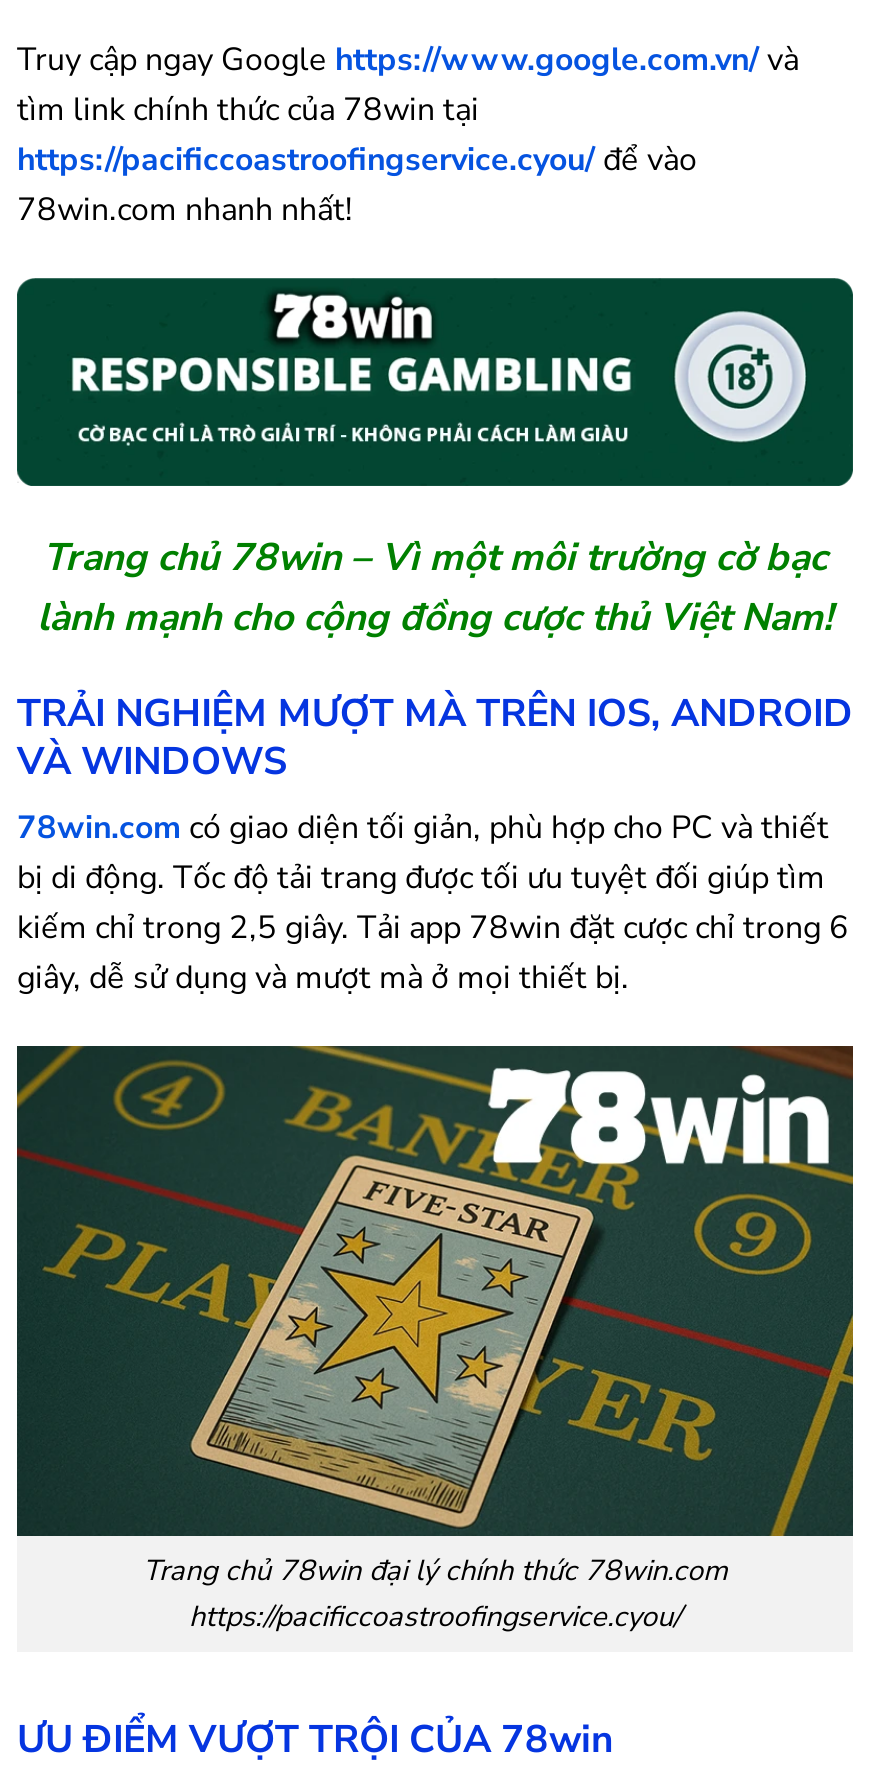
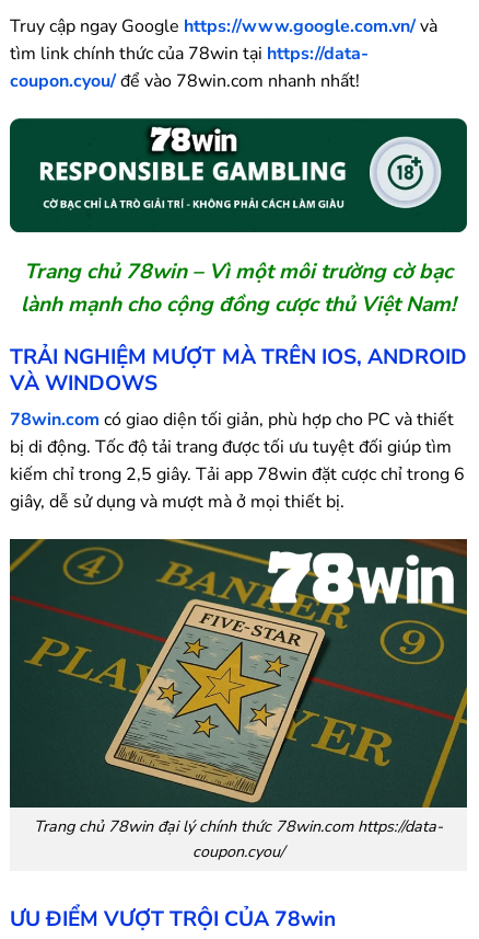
- tìm link chính thức của 78win tại
- https://pacificcoastroofingservice.cyou/ để vào
- 78win.com nhanh nhất!
+ tìm link chính thức của 78win tại https://data-
+ coupon.cyou/ để vào 78win.com nhanh nhất!

- Trang chủ 78win đại lý chính thức 78win.com
- https://pacificcoastroofingservice.cyou/
+ Trang chủ 78win đại lý chính thức 78win.com https://data-
+ coupon.cyou/
